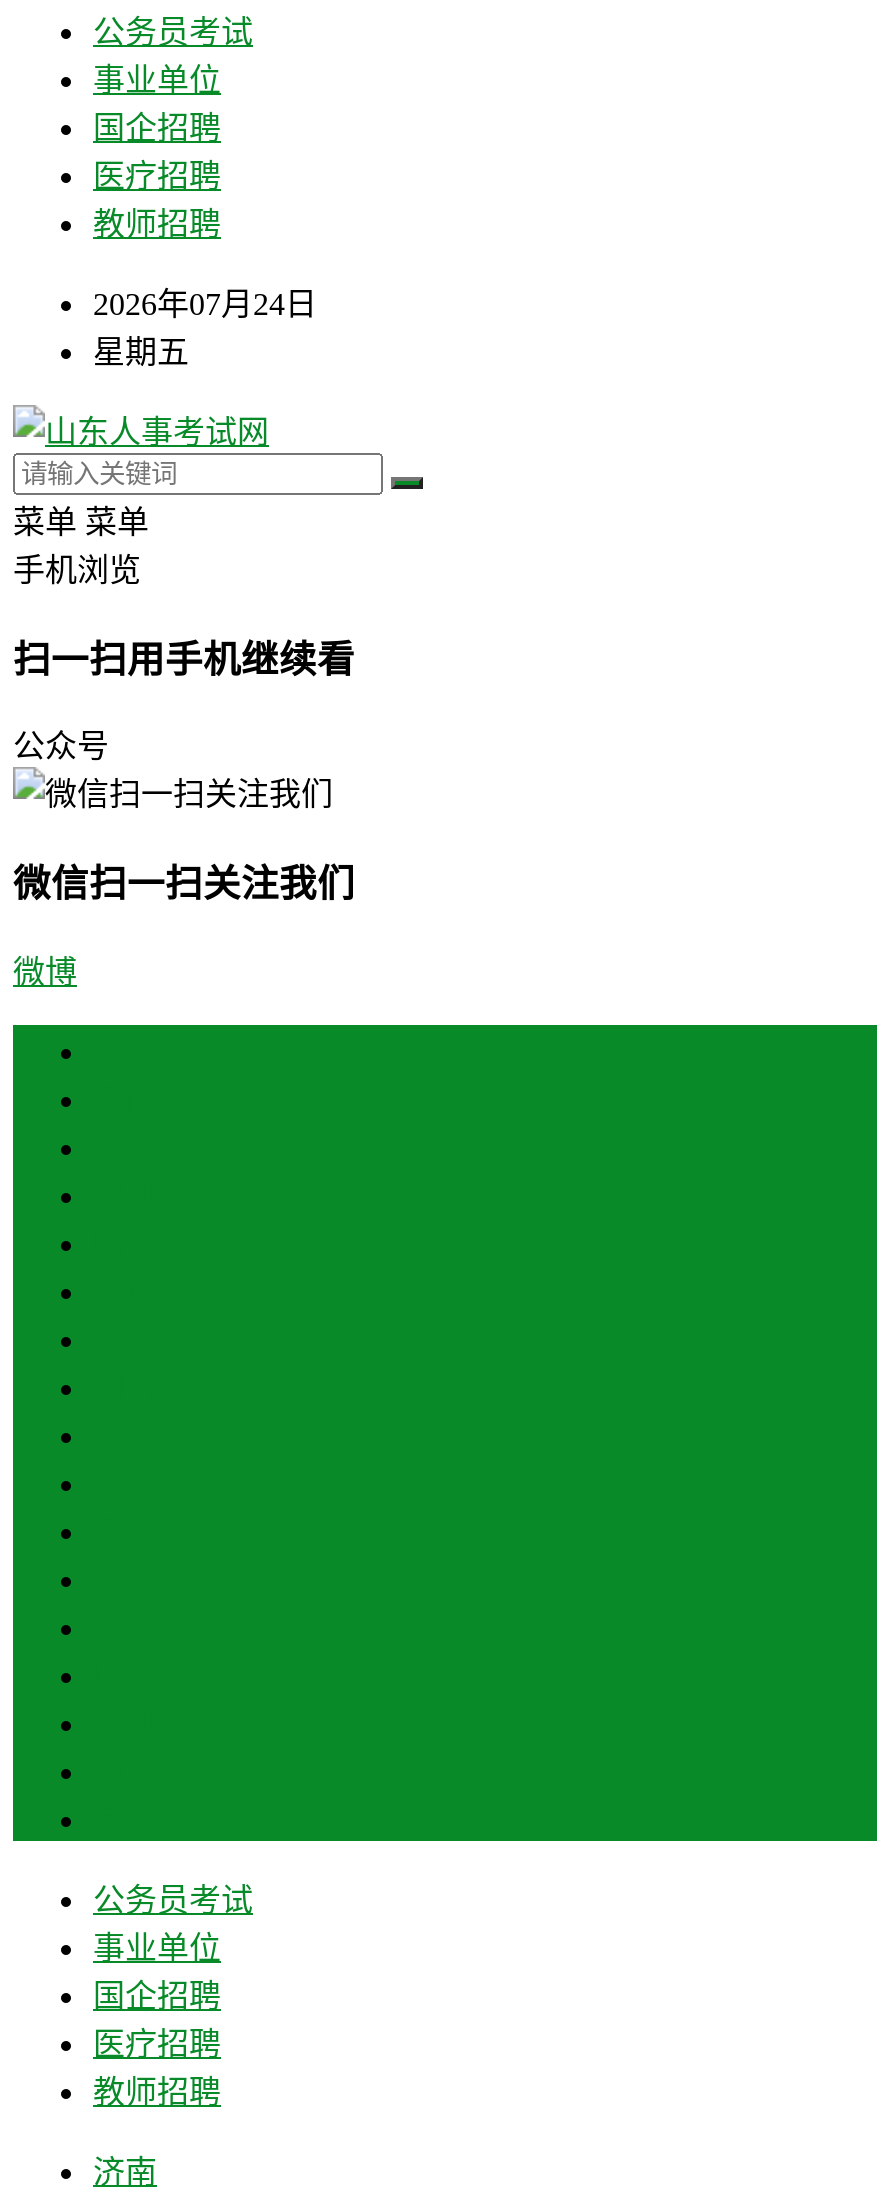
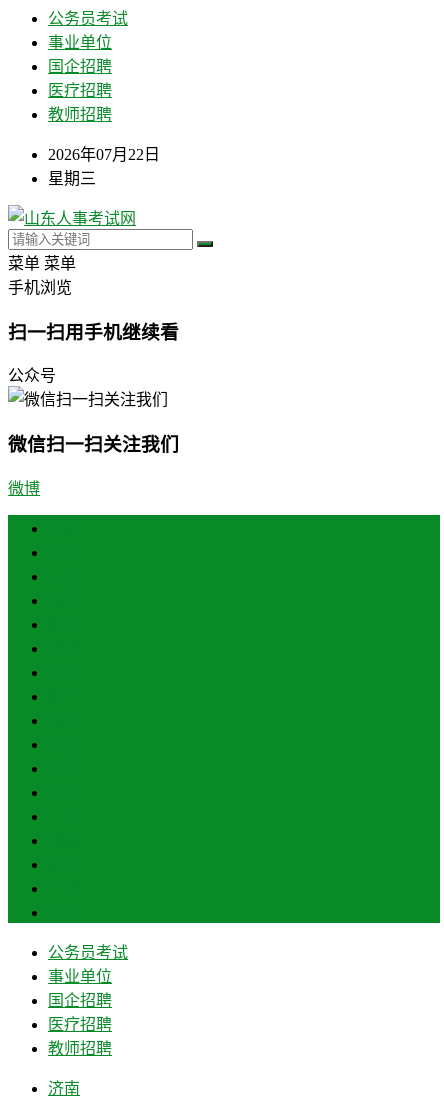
- 2026年07月24日
+ 2026年07月22日

- 星期五
+ 星期三
